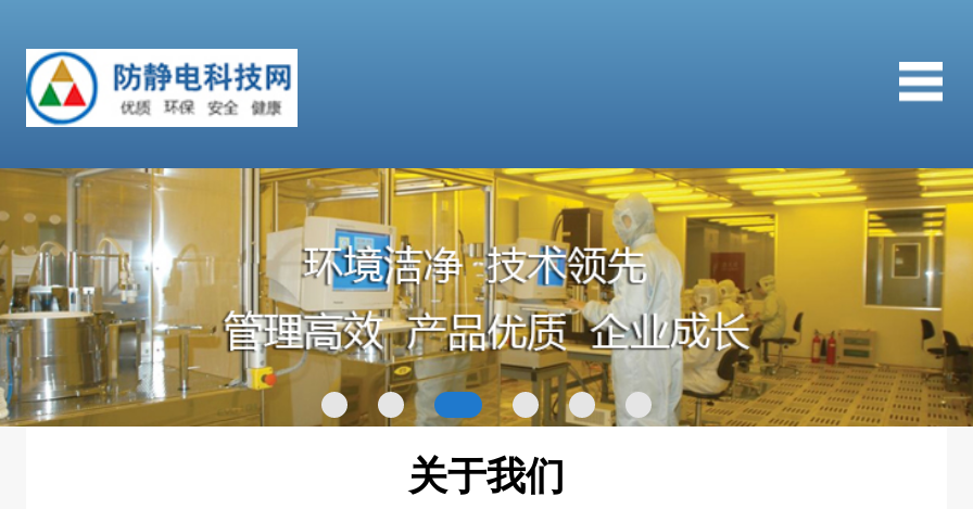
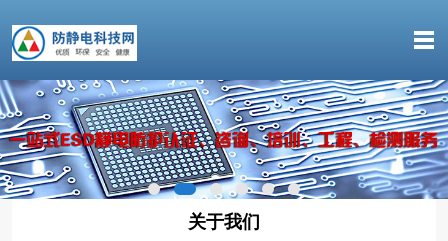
- [image]
+ [image]
